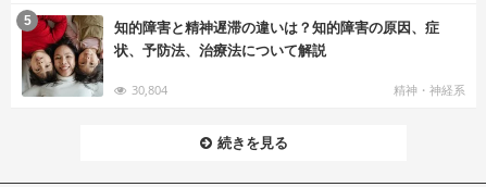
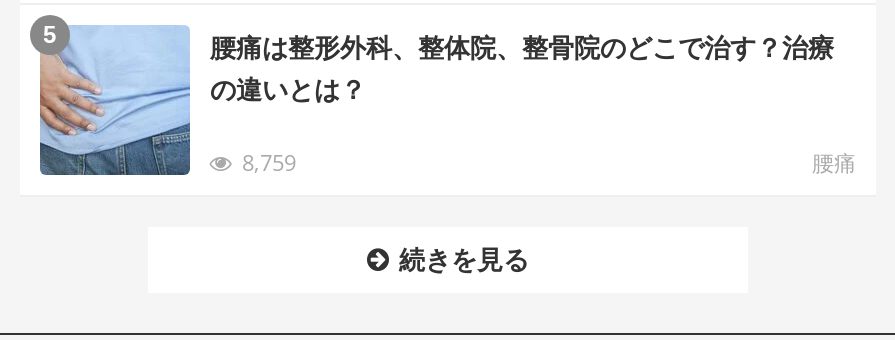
- [image]
- 知的障害と精神遅滞の違いは？知的障害の原因、症
- 状、予防法、治療法について解説
+ [image]
+ 腰痛は整形外科、整体院、整骨院のどこで治す？治療
+ の違いとは？

- 30,804
- 精神・神経系
+ 8,759
+ 腰痛
